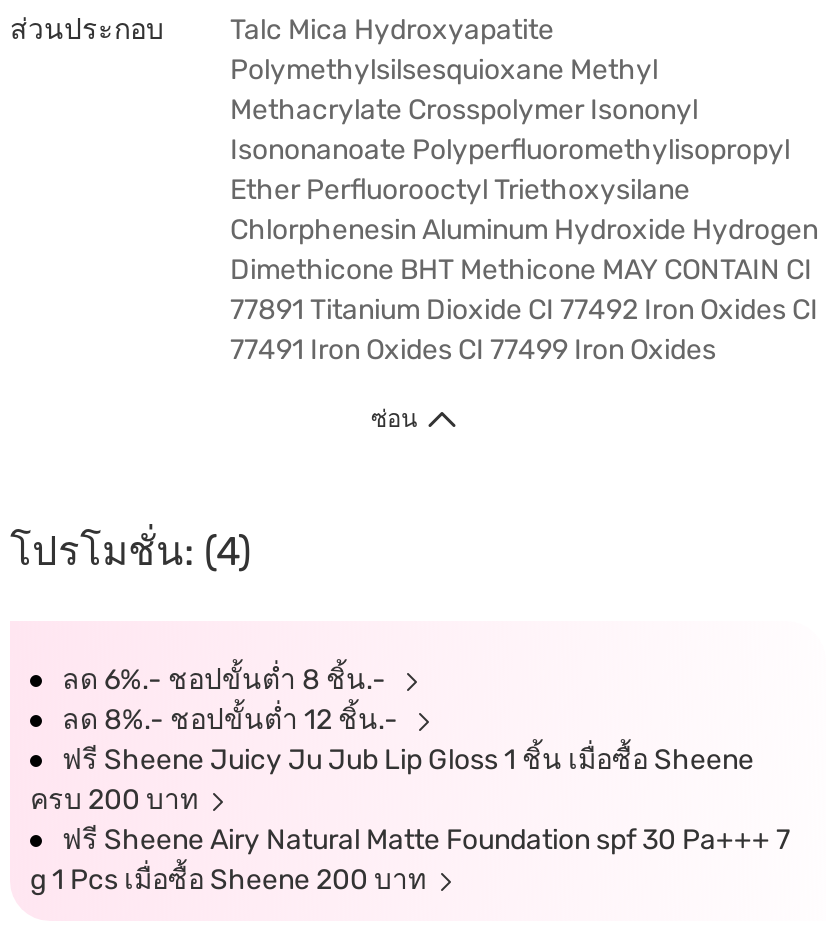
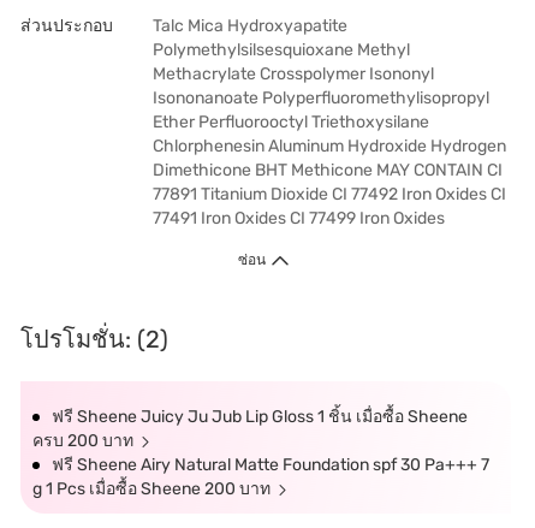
- โปรโมชั่น: (4)
- ลด 6%.- ชอปขั้นต่ำ 8 ชิ้น.-
- ลด 8%.- ชอปขั้นต่ำ 12 ชิ้น.-
+ โปรโมชั่น: (2)
